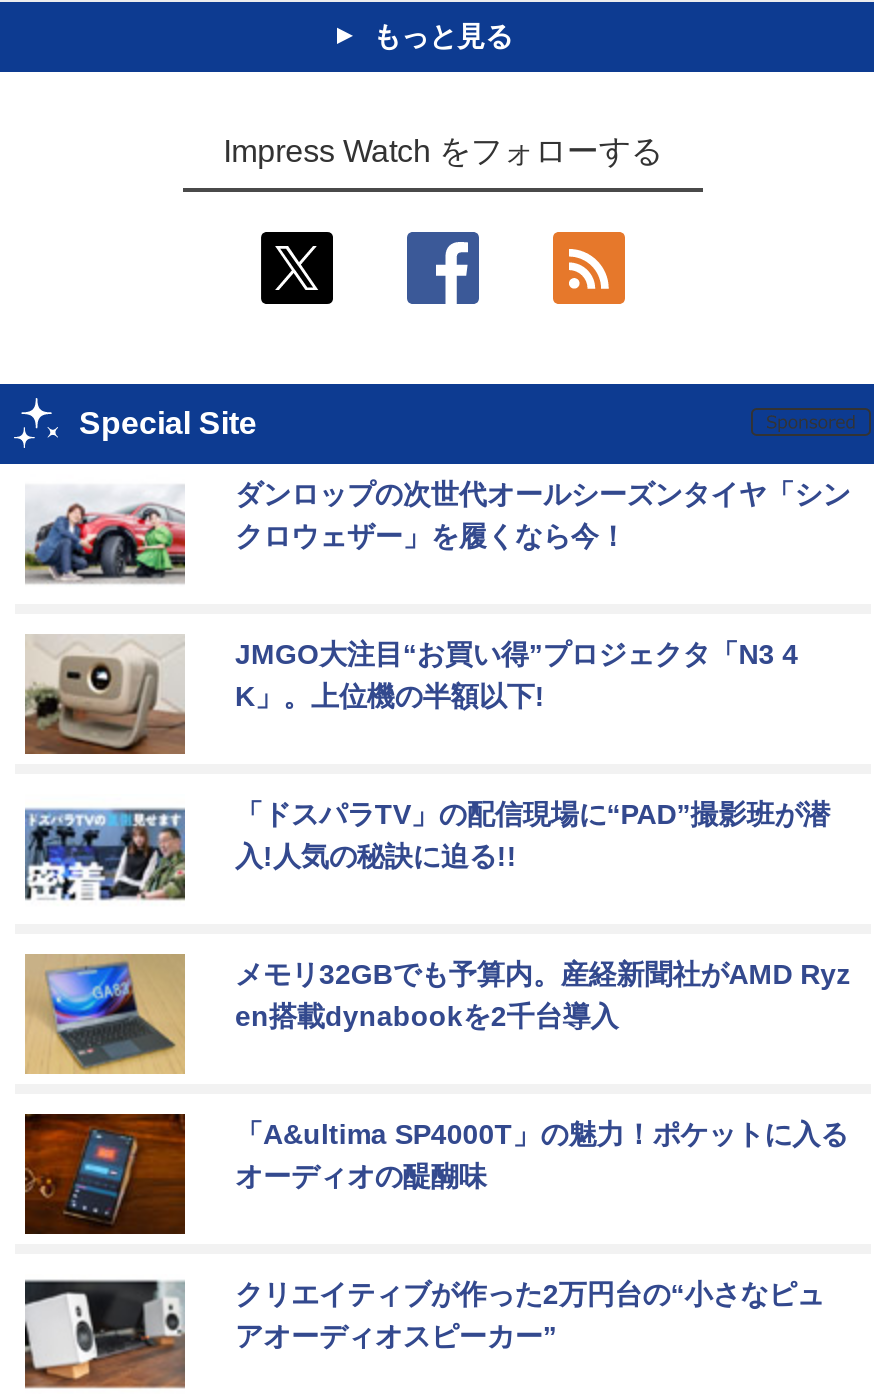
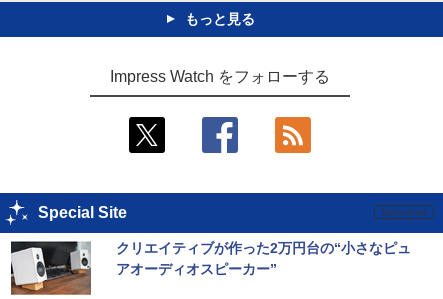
- [image]
- ダンロップの次世代オールシーズンタイヤ「シン
- クロウェザー」を履くなら今！

- [image]
- JMGO大注目“お買い得”プロジェクタ「N3 4
- K」。上位機の半額以下!

- [image]
- 「ドスパラTV」の配信現場に“PAD”撮影班が潜
- 入!人気の秘訣に迫る!!

- [image]
- メモリ32GBでも予算内。産経新聞社がAMD Ryz
- en搭載dynabookを2千台導入

- [image]
- 「A&ultima SP4000T」の魅力！ポケットに入る
- オーディオの醍醐味
